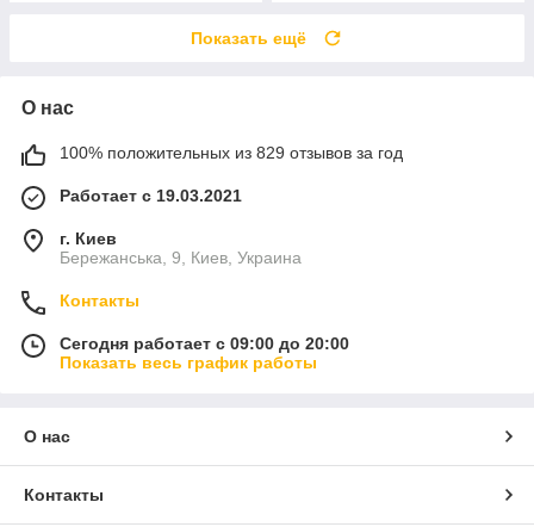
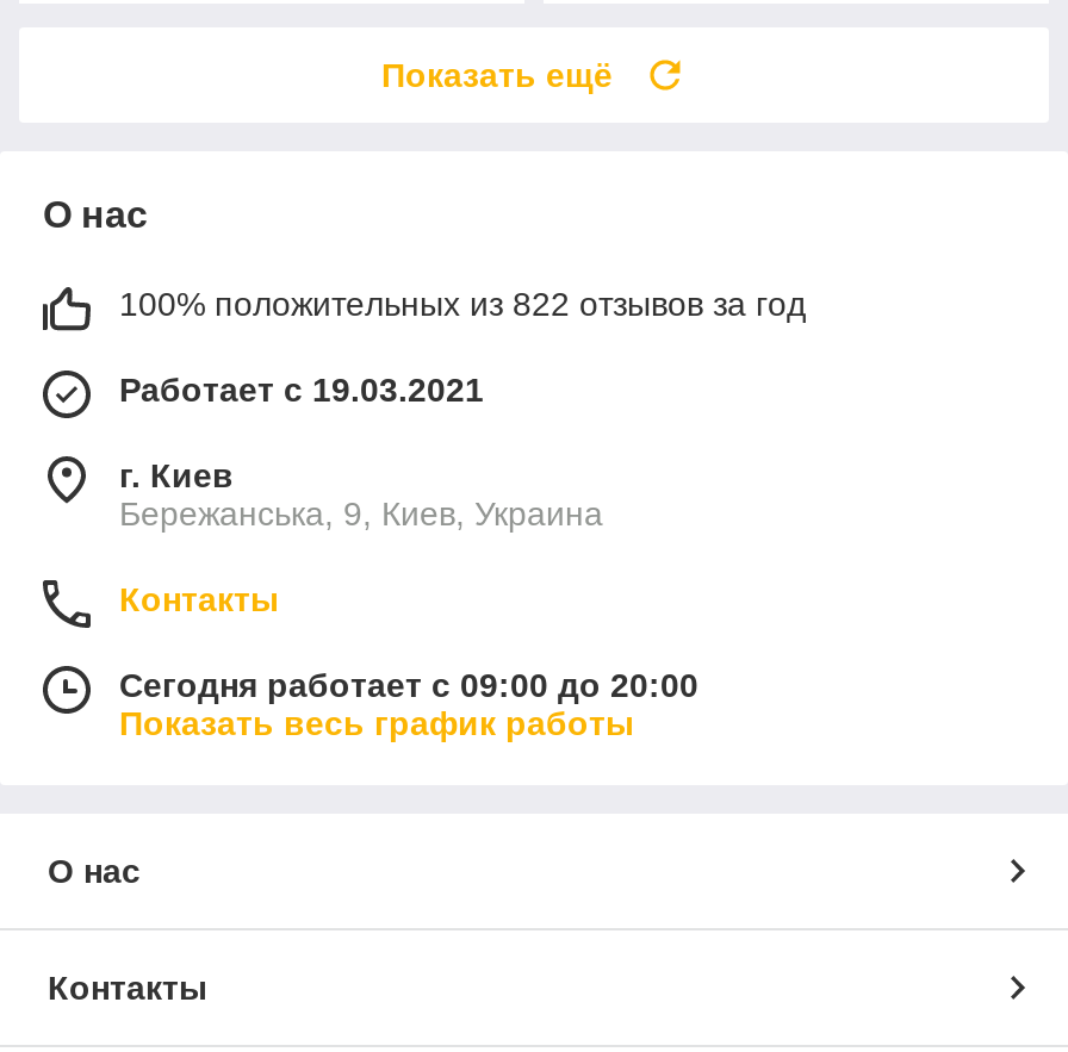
- 100% положительных из 829 отзывов за год
+ 100% положительных из 822 отзывов за год
